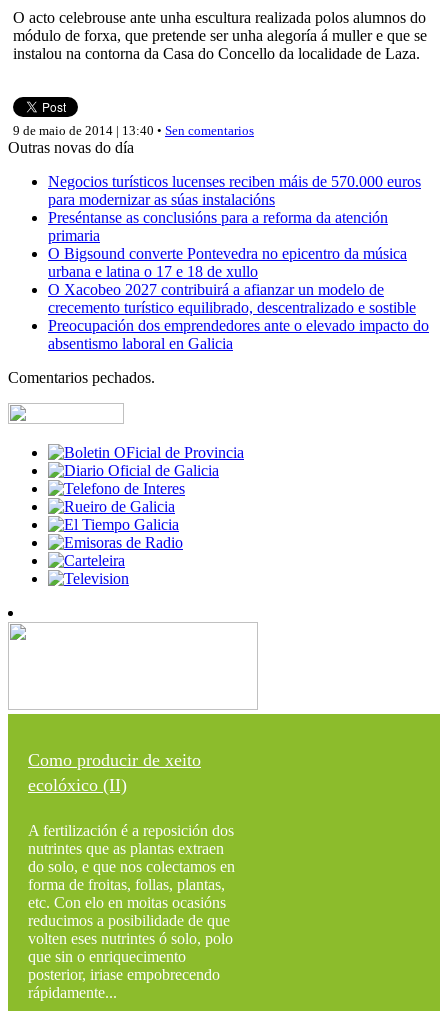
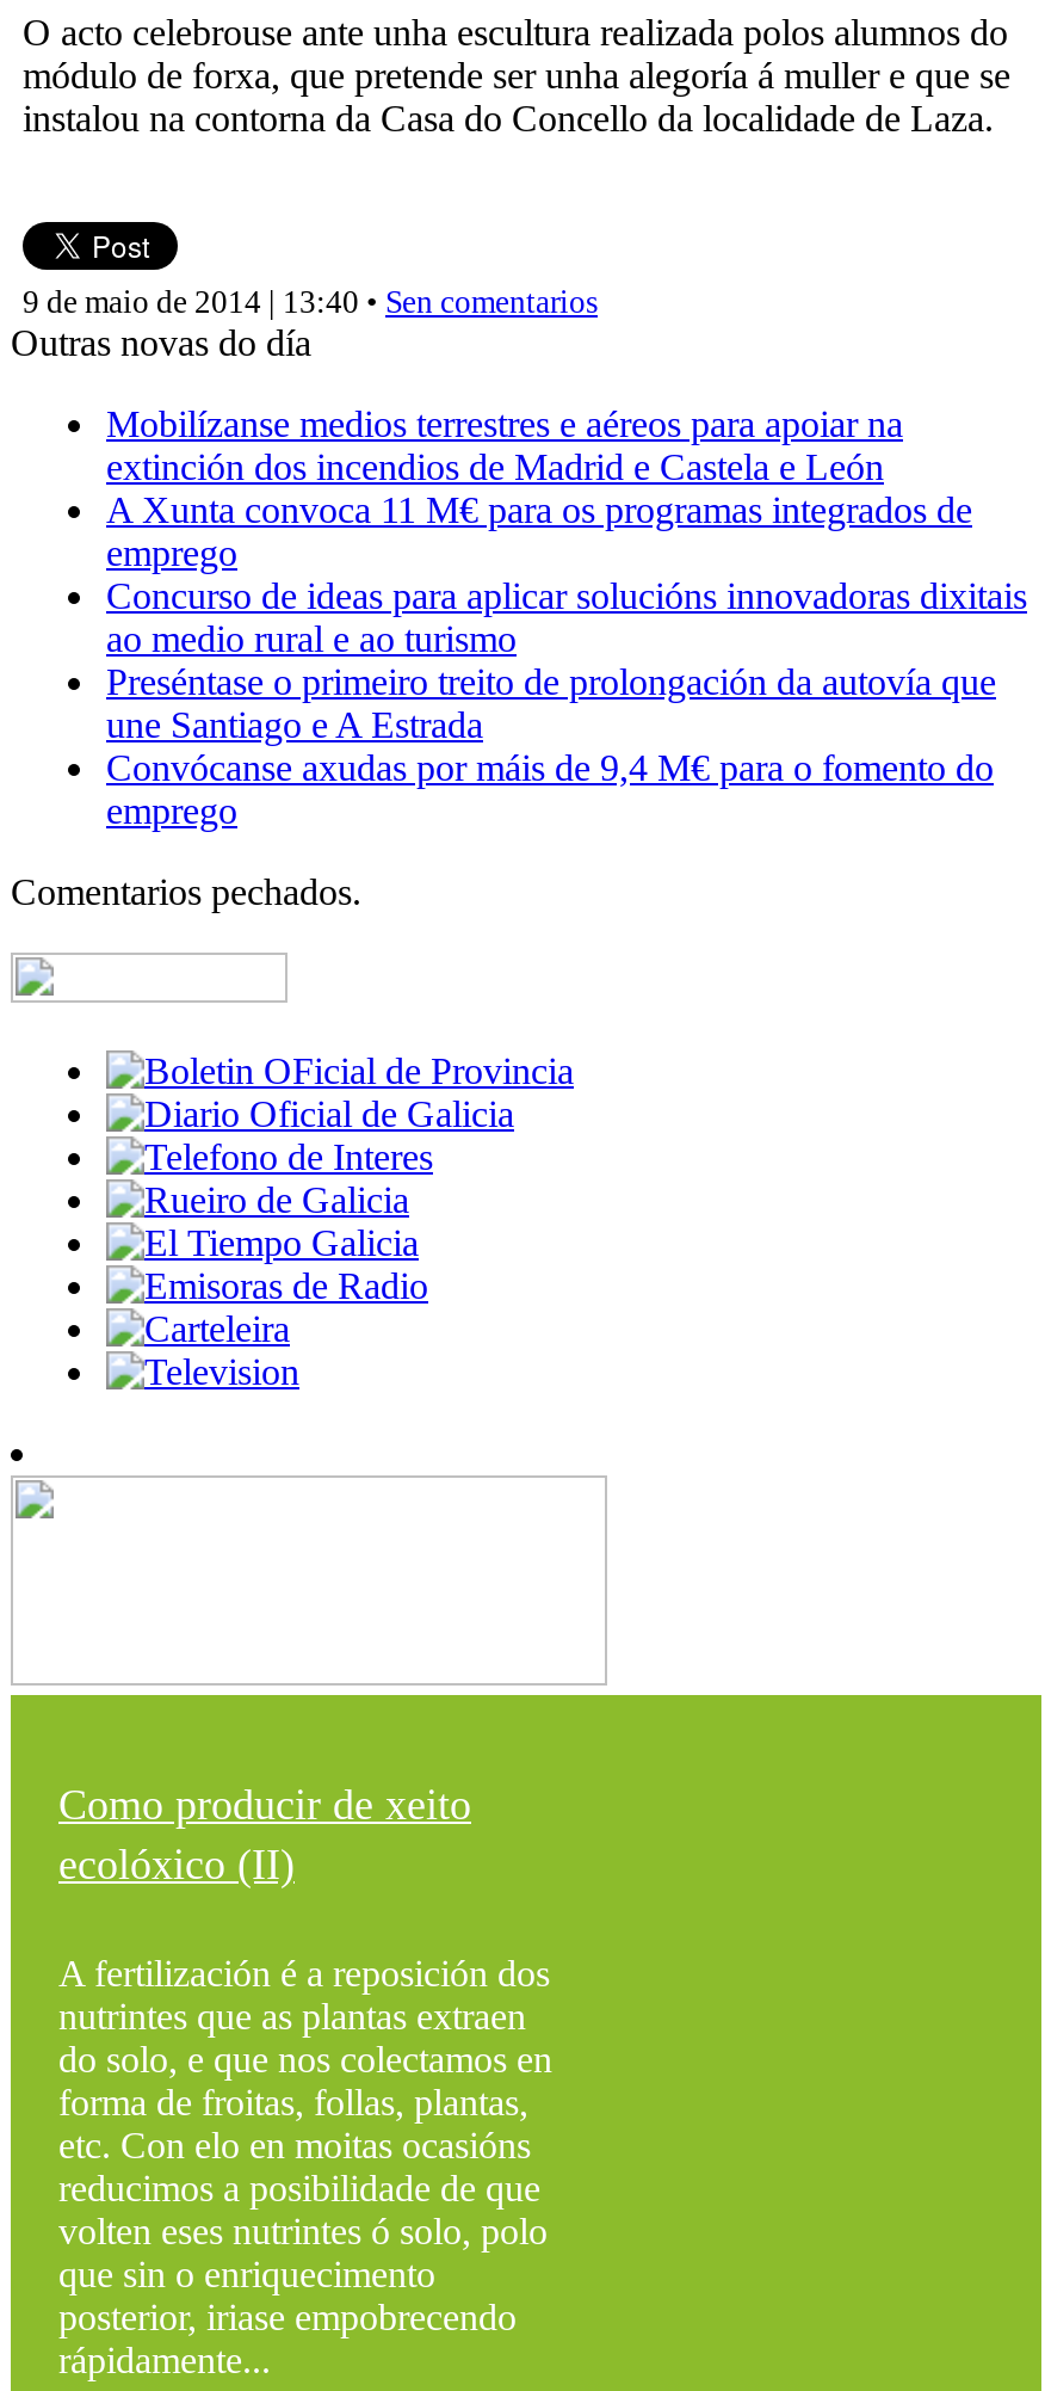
- Negocios turísticos lucenses reciben máis de 570.000 euros
- para modernizar as súas instalacións
- Preséntanse as conclusións para a reforma da atención
- primaria
- O Bigsound converte Pontevedra no epicentro da música
- urbana e latina o 17 e 18 de xullo
- O Xacobeo 2027 contribuirá a afianzar un modelo de
- crecemento turístico equilibrado, descentralizado e sostible
- Preocupación dos emprendedores ante o elevado impacto do
- absentismo laboral en Galicia
+ Mobilízanse medios terrestres e aéreos para apoiar na
+ extinción dos incendios de Madrid e Castela e León
+ A Xunta convoca 11 M€ para os programas integrados de
+ emprego
+ Concurso de ideas para aplicar solucións innovadoras dixitais
+ ao medio rural e ao turismo
+ Preséntase o primeiro treito de prolongación da autovía que
+ une Santiago e A Estrada
+ Convócanse axudas por máis de 9,4 M€ para o fomento do
+ emprego
